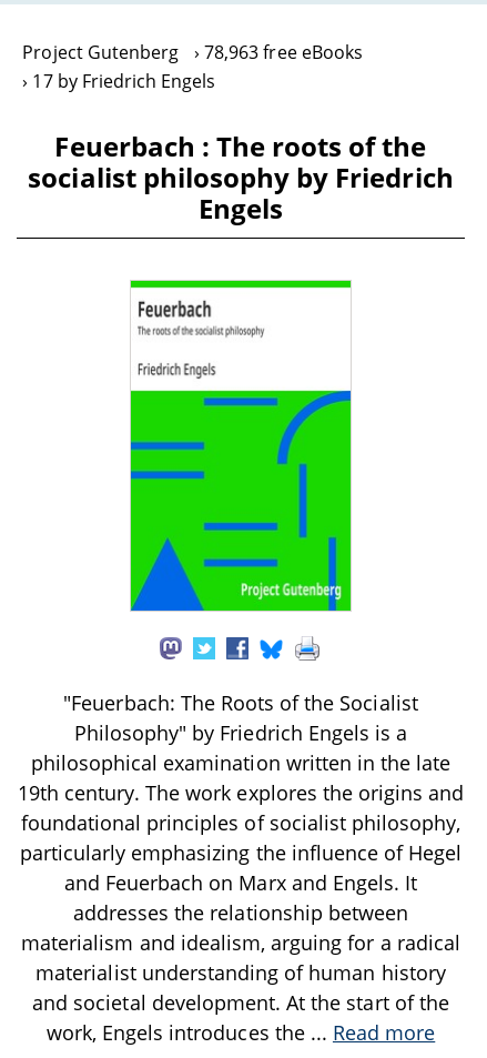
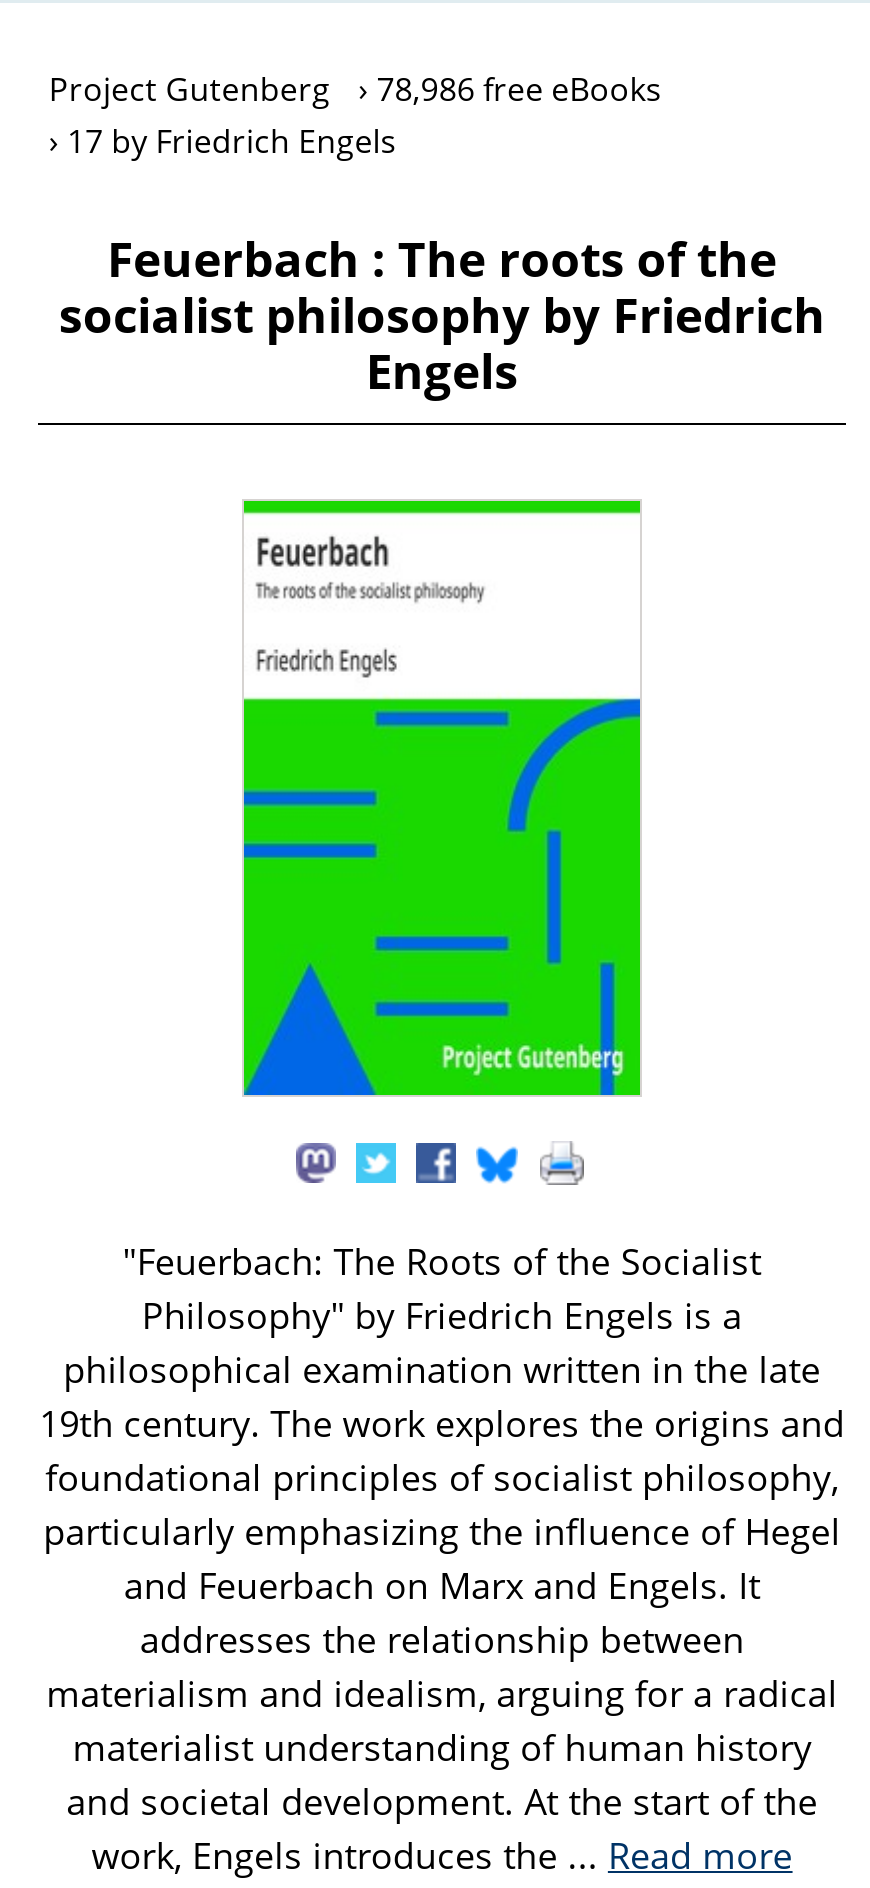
- Project Gutenberg 78,963 free eBooks
+ Project Gutenberg 78,986 free eBooks
